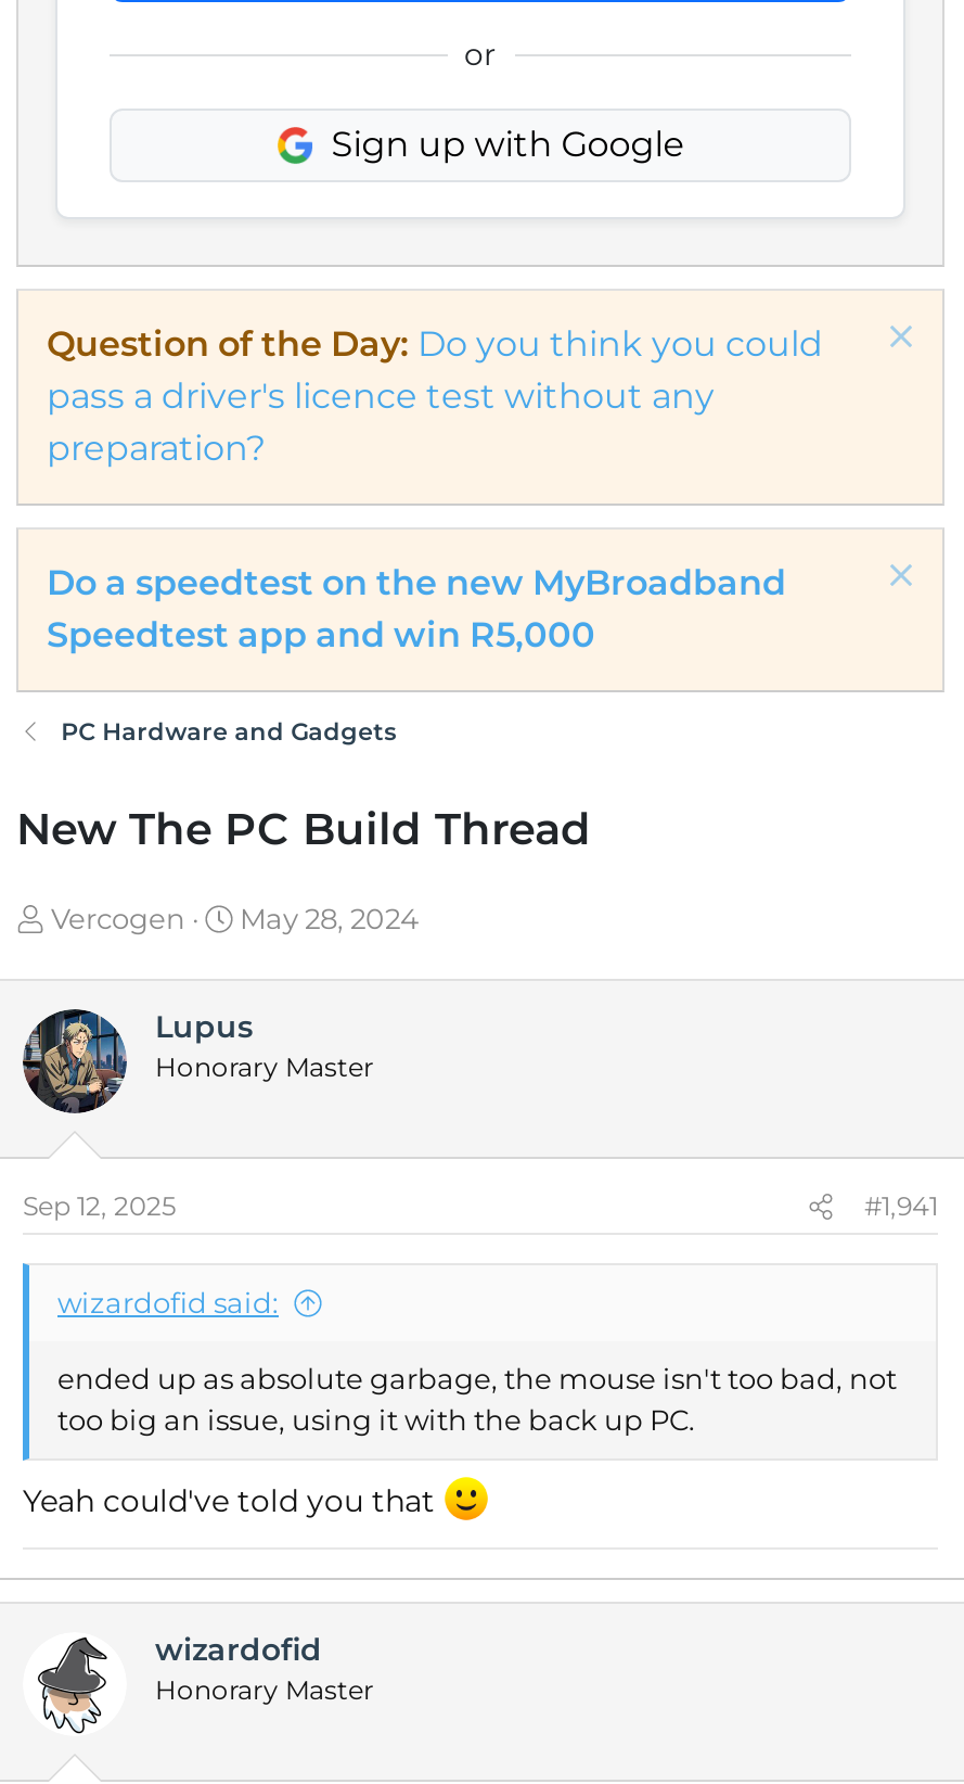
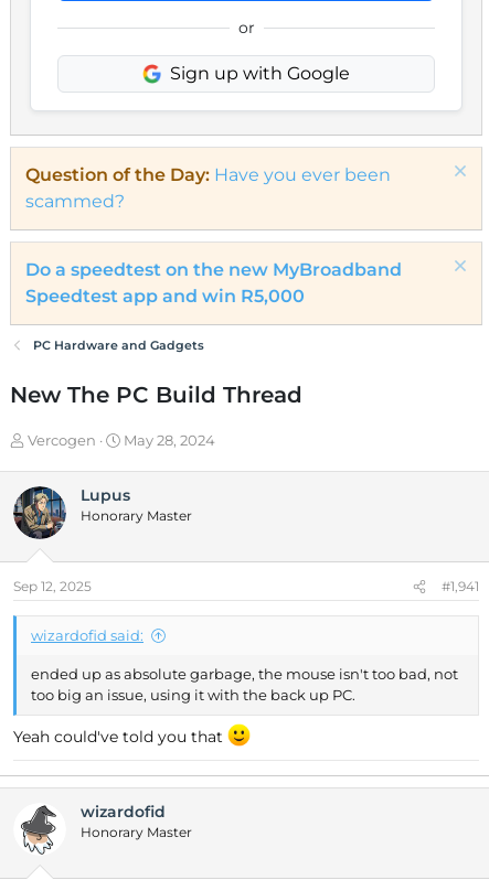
- Question of the Day: Do you think you could
- pass a driver's licence test without any
- preparation?
+ Question of the Day: Have you ever been
+ scammed?
